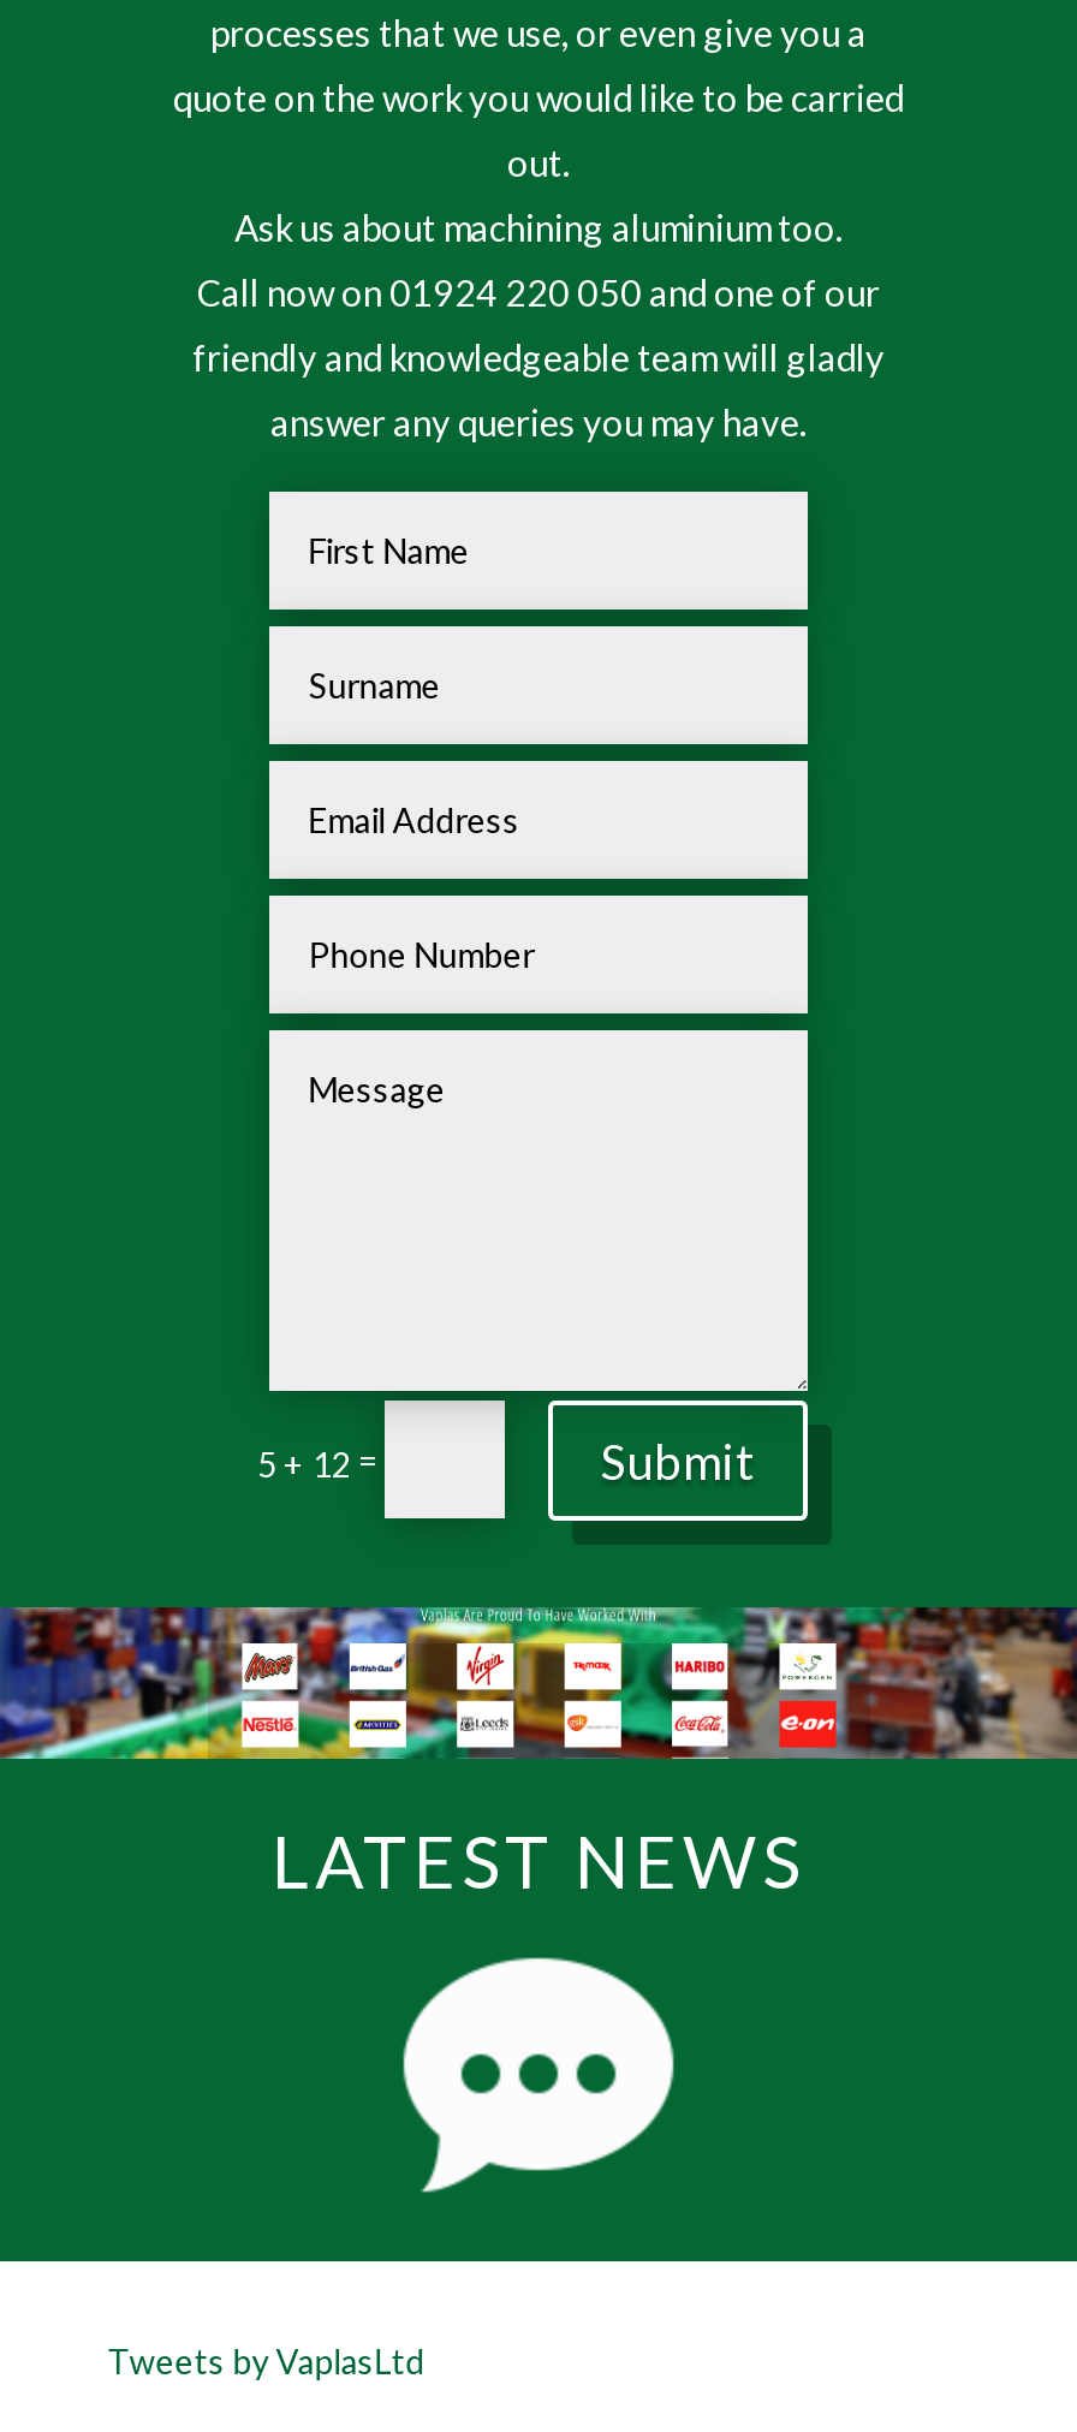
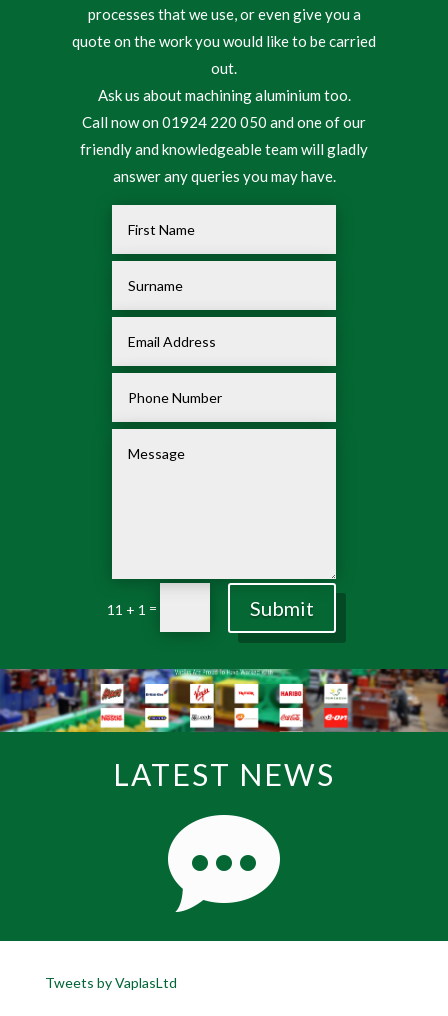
- 5 + 12 =
+ 11 + 1 =
